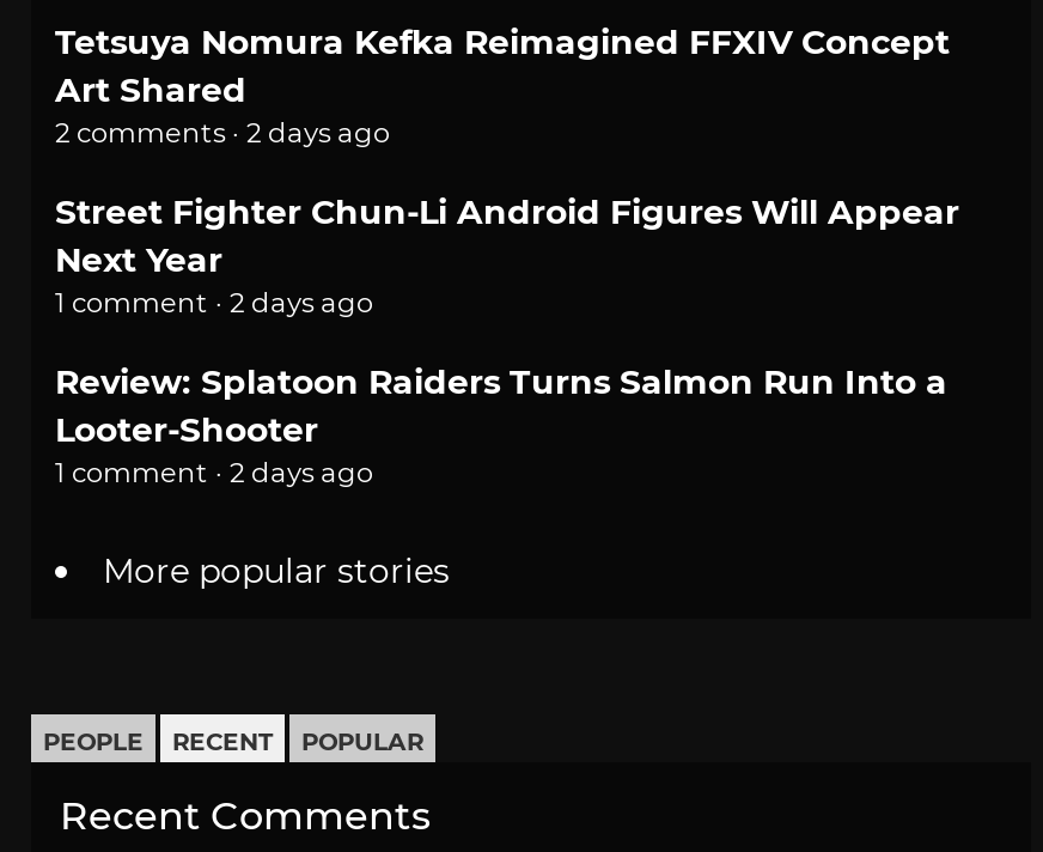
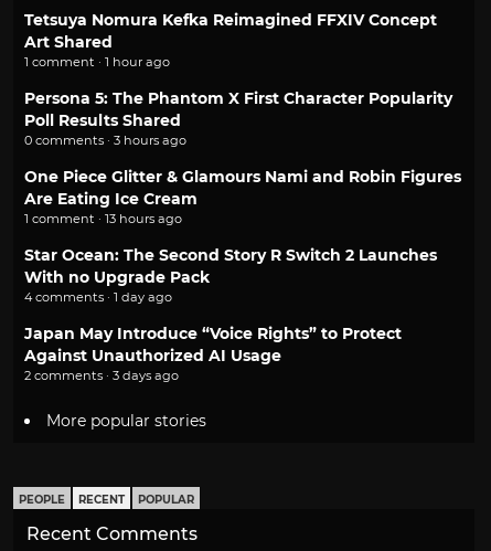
- 2 comments · 2 days ago
- Street Fighter Chun-Li Android Figures Will Appear
- Next Year
- 1 comment · 2 days ago
- Review: Splatoon Raiders Turns Salmon Run Into a
- Looter-Shooter
- 1 comment · 2 days ago
+ 1 comment · 1 hour ago
+ Persona 5: The Phantom X First Character Popularity
+ Poll Results Shared
+ 0 comments · 3 hours ago
+ One Piece Glitter & Glamours Nami and Robin Figures
+ Are Eating Ice Cream
+ 1 comment · 13 hours ago
+ Star Ocean: The Second Story R Switch 2 Launches
+ With no Upgrade Pack
+ 4 comments · 1 day ago
+ Japan May Introduce “Voice Rights” to Protect
+ Against Unauthorized AI Usage
+ 2 comments · 3 days ago
